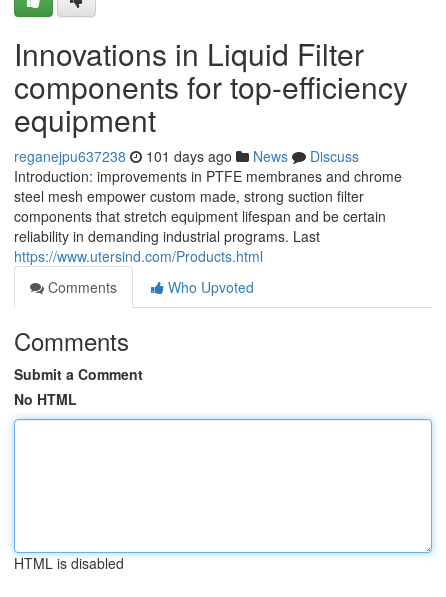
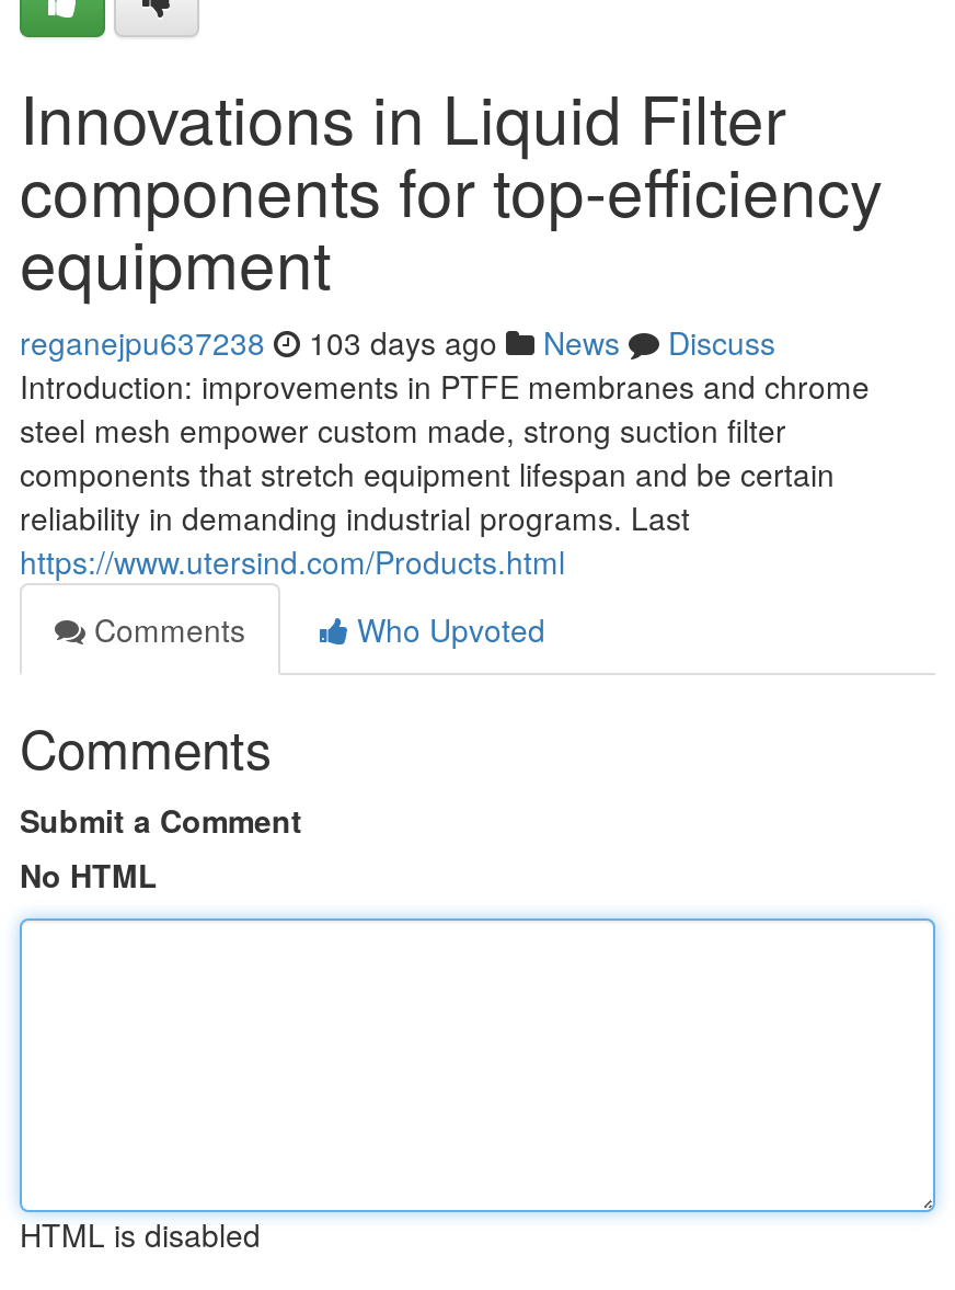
- reganejpu637238 101 days ago News Discuss
+ reganejpu637238 103 days ago News Discuss
